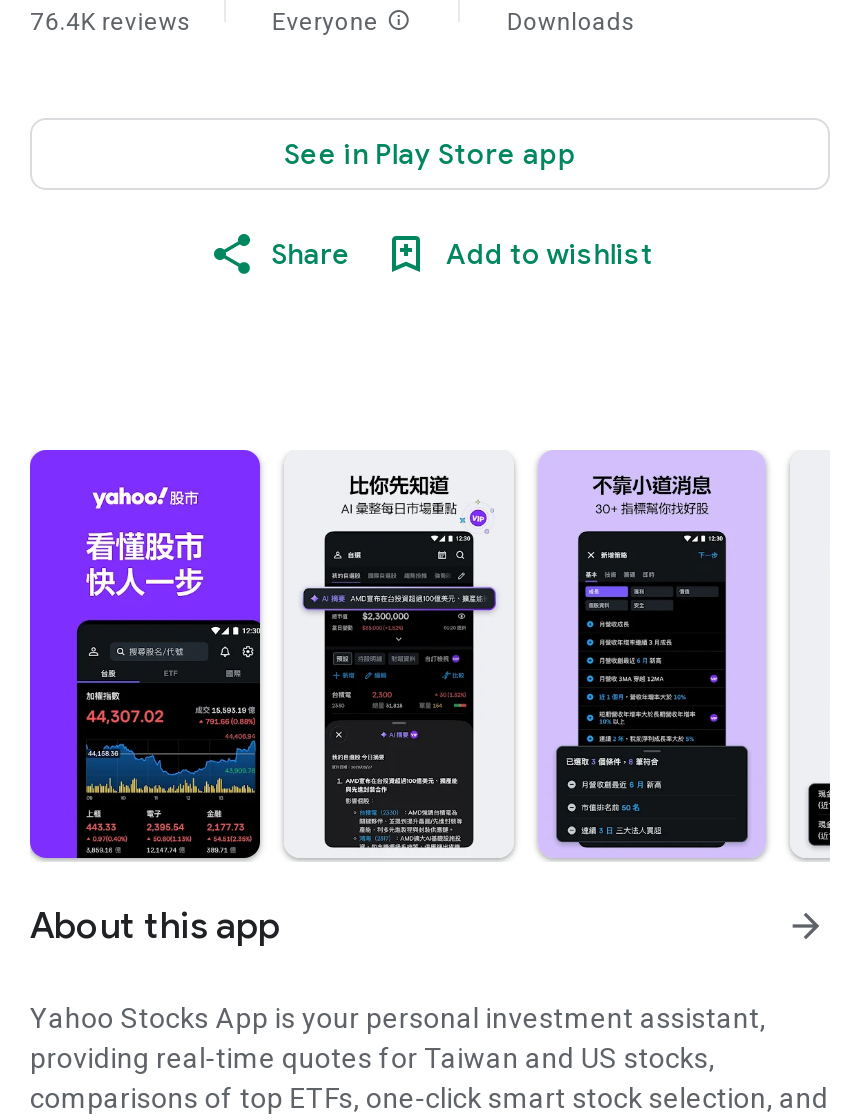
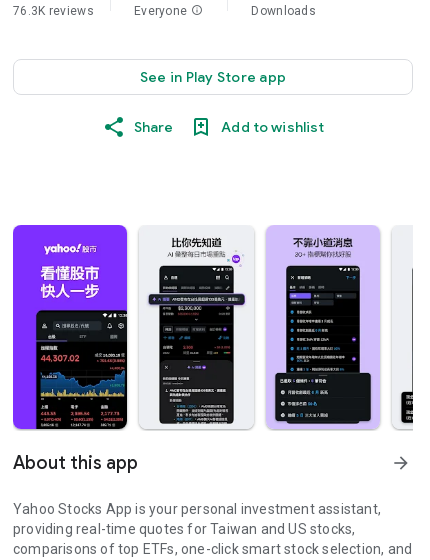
- 76.4K reviews
+ 76.3K reviews
